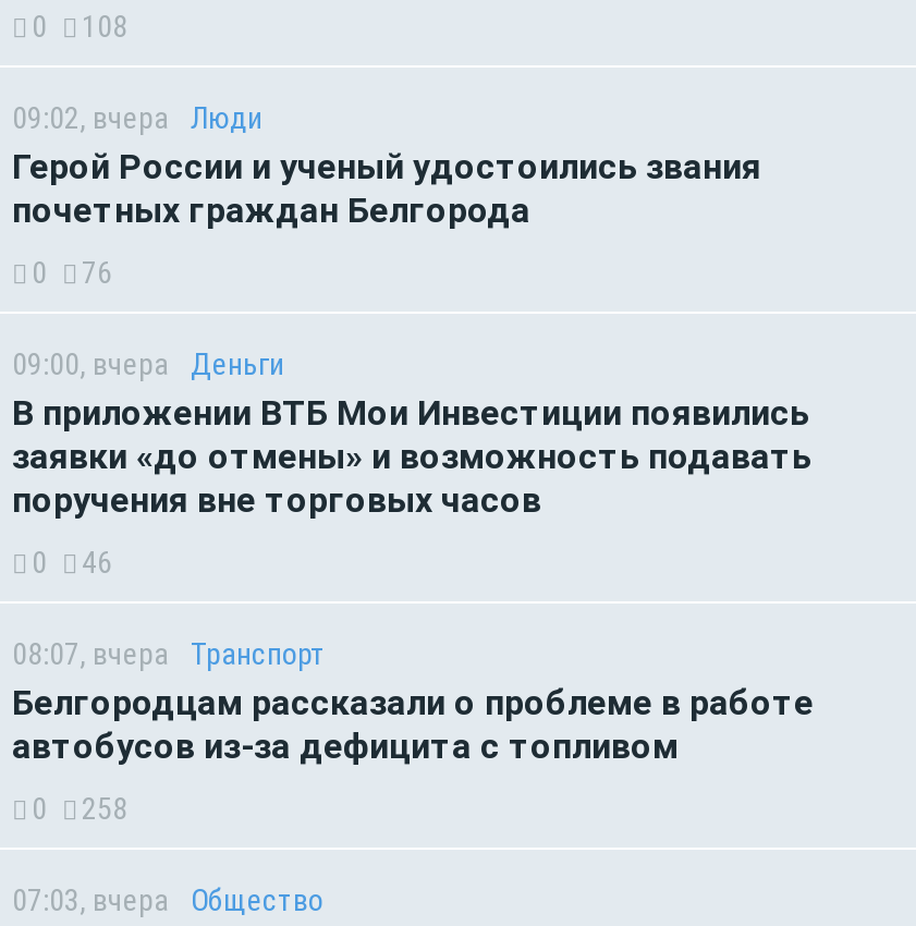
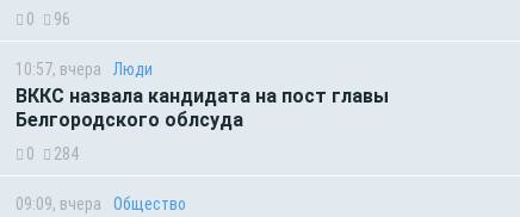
- 0 108
+ 0 96

- 09:02, вчера Люди
+ 10:57, вчера Люди

- Герой России и ученый удостоились звания
- почетных граждан Белгорода
+ ВККС назвала кандидата на пост главы
+ Белгородского облсуда

- 76
- 09:00, вчера
- Деньги
- В приложении ВТБ Мои Инвестиции появились
- заявки «до отмены» и возможность подавать
- поручения вне торговых часов
- 0
- 46
- 08:07, вчера
- Транспорт
- Белгородцам рассказали о проблеме в работе
- автобусов из-за дефицита с топливом
- 0
- 258
- 07:03, вчера
+ 284
+ 09:09, вчера
